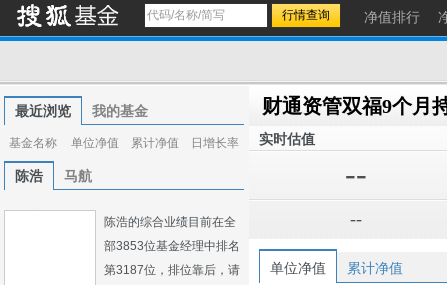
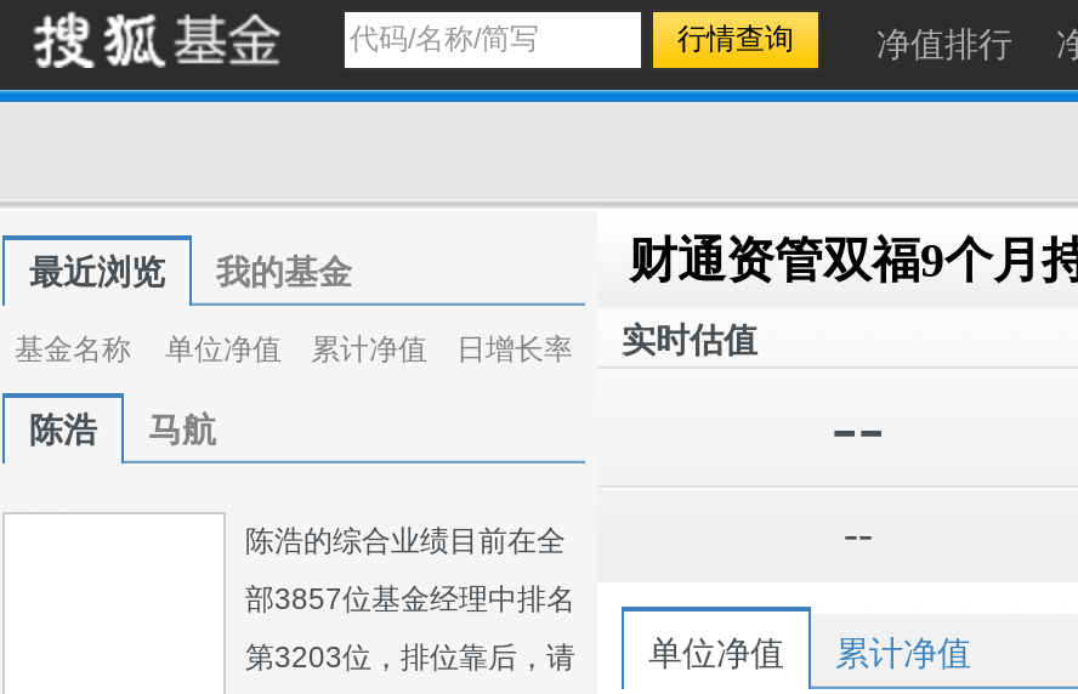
- 部3853位基金经理中排名
+ 部3857位基金经理中排名

- 第3187位，排位靠后，请
+ 第3203位，排位靠后，请
